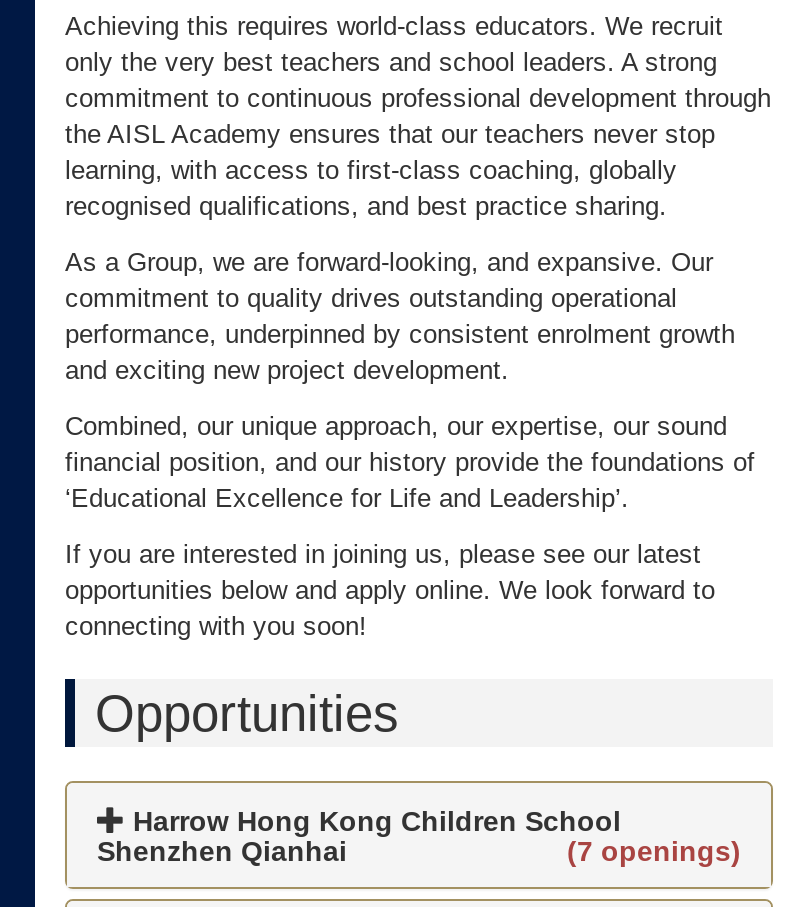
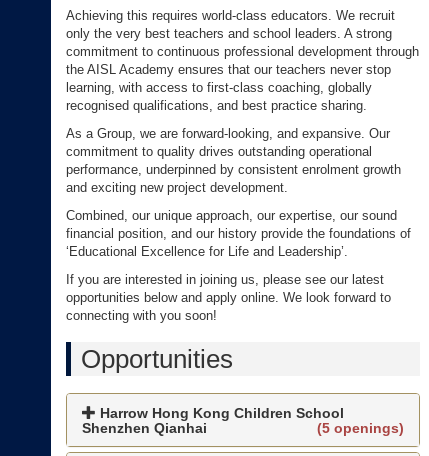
- (7 openings)
+ (5 openings)
